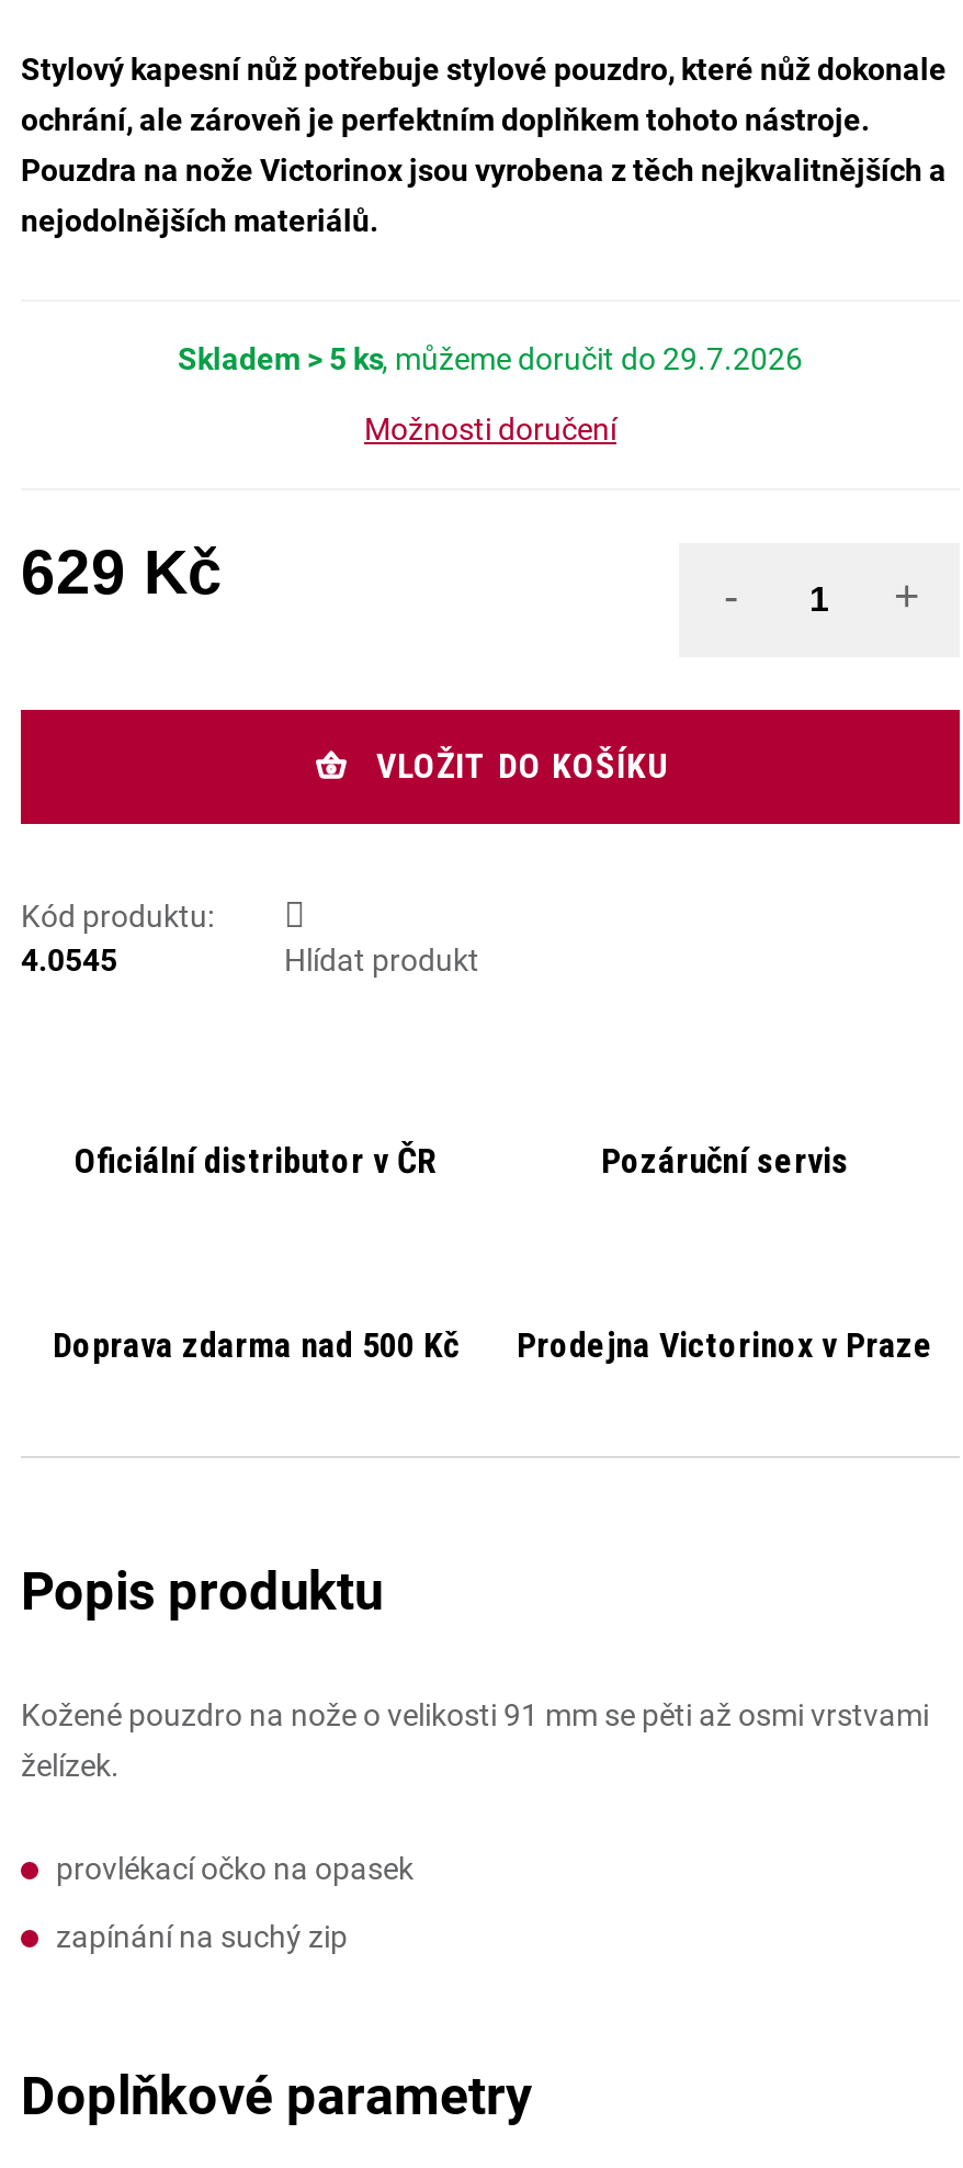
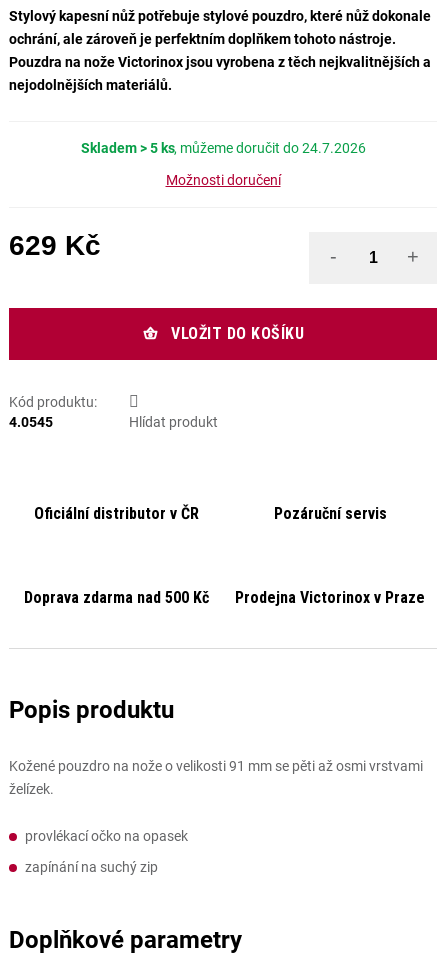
- 29.7.2026
+ 24.7.2026
